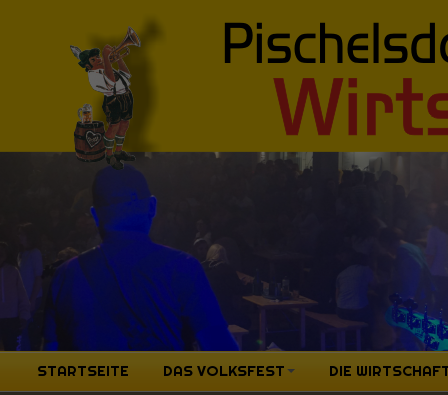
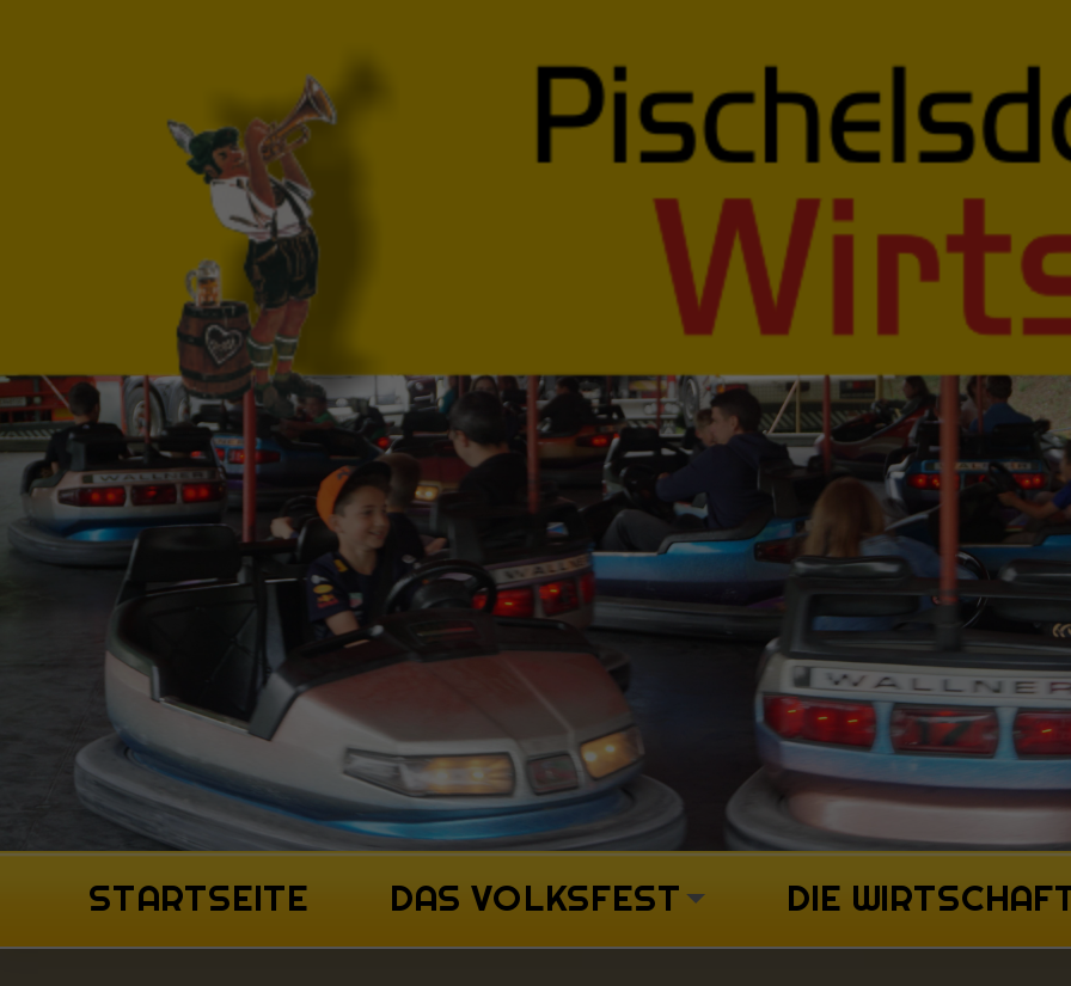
- [image]
+ [image]
